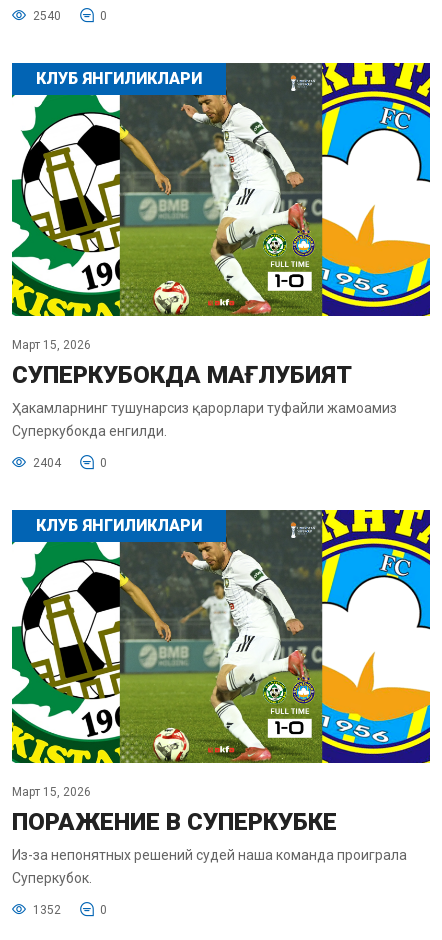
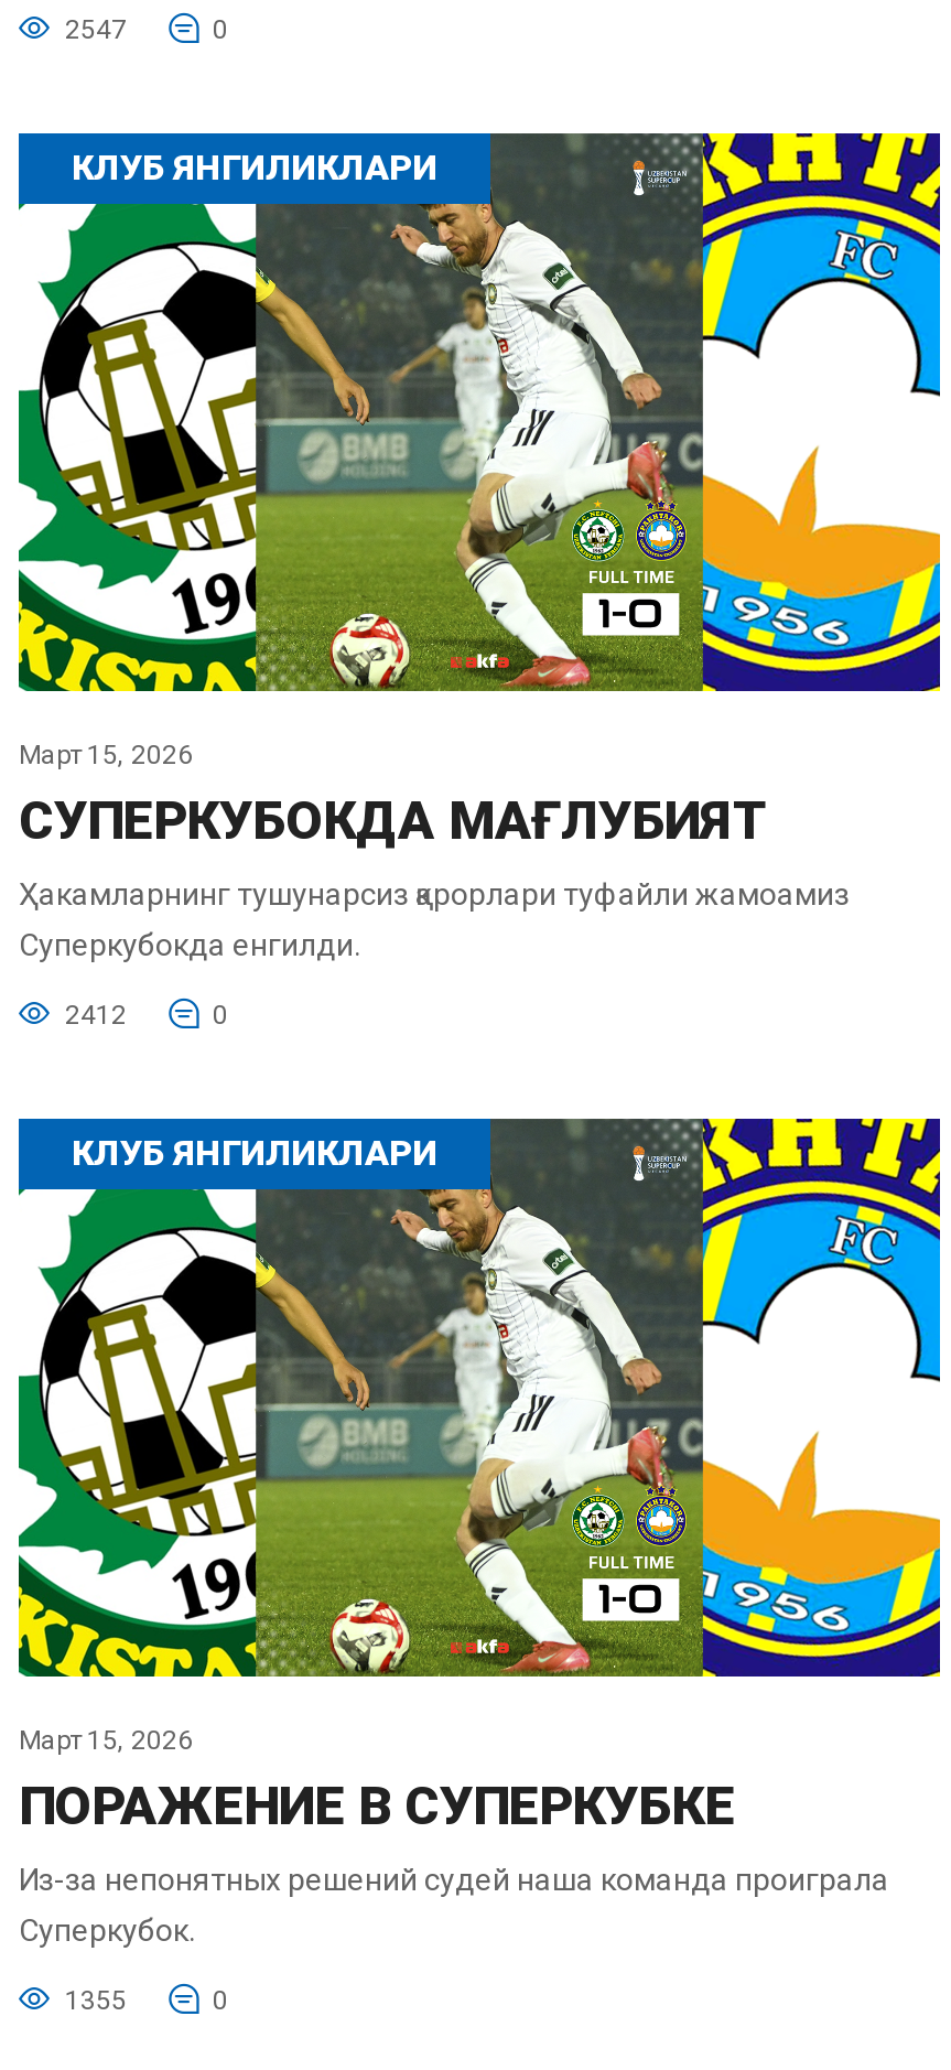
- 2540
+ 2547

- 2404
+ 2412

- 1352
+ 1355
